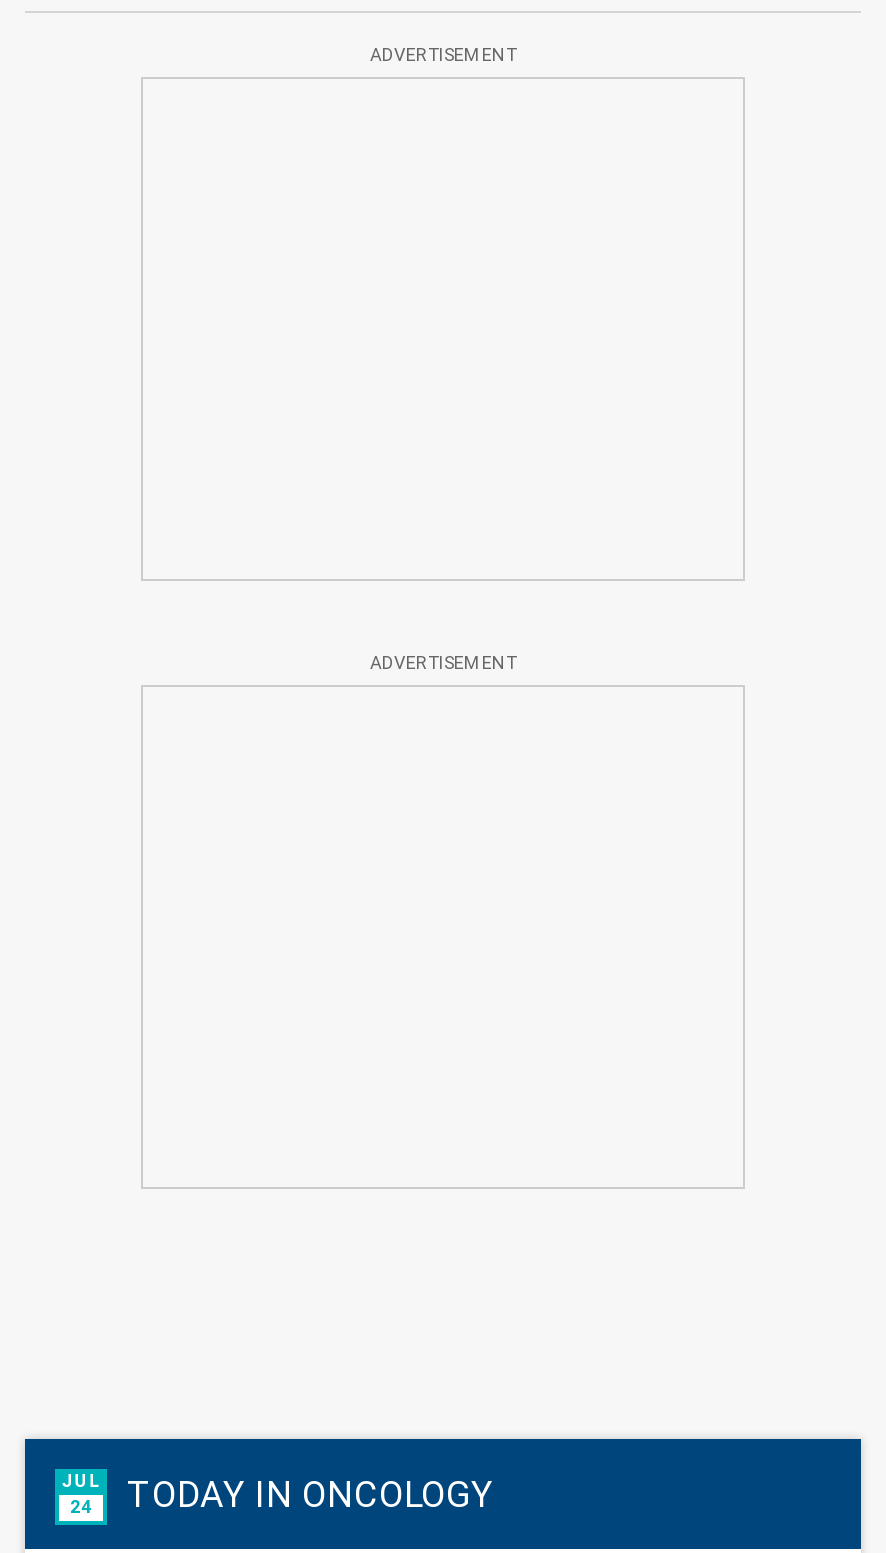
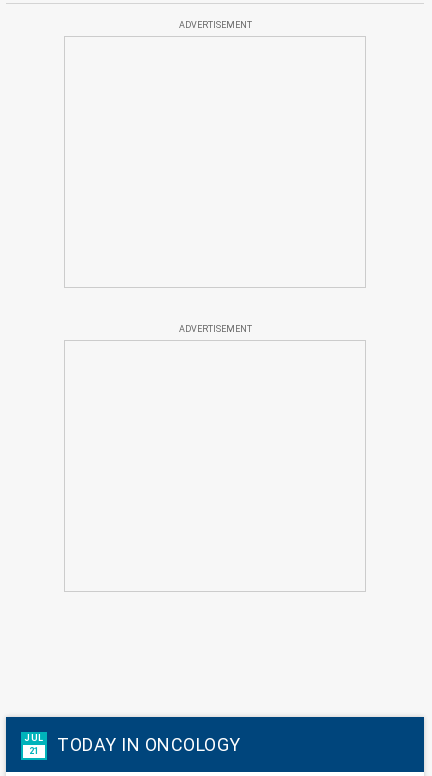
- JUL 24 TODAY IN ONCOLOGY
+ JUL 21 TODAY IN ONCOLOGY
